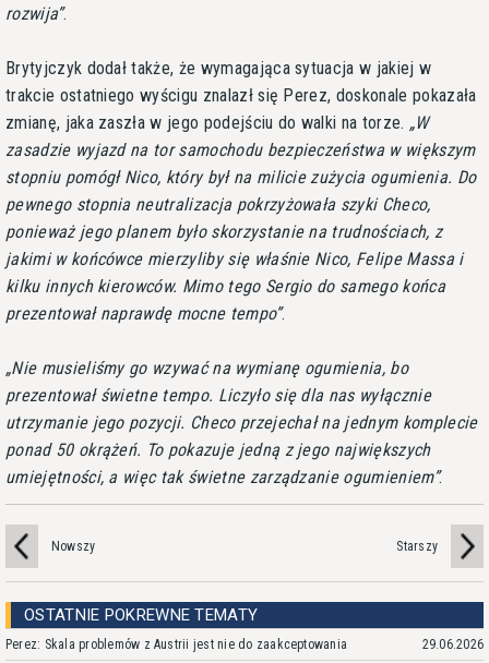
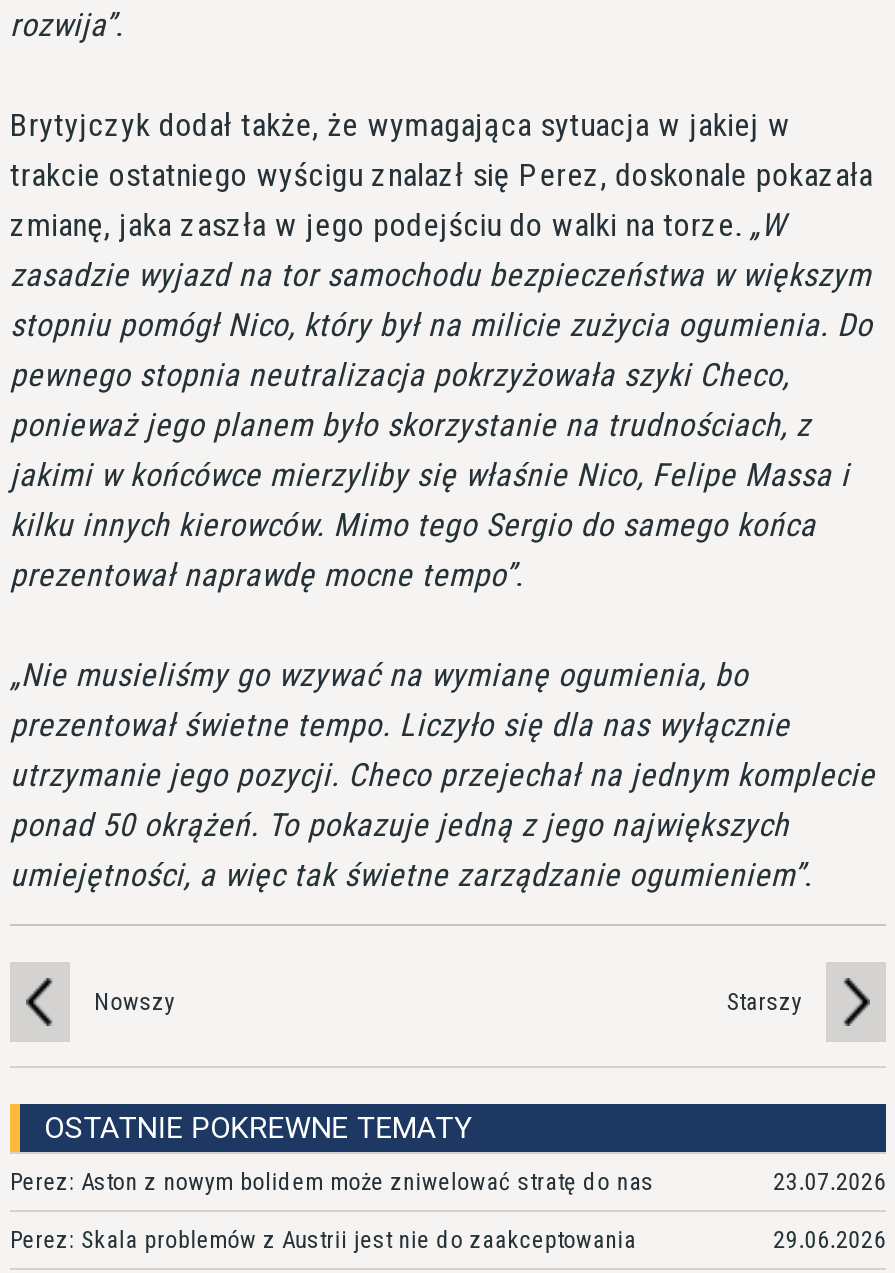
+ Perez: Aston z nowym bolidem może zniwelować stratę do nas
+ 23.07.2026
